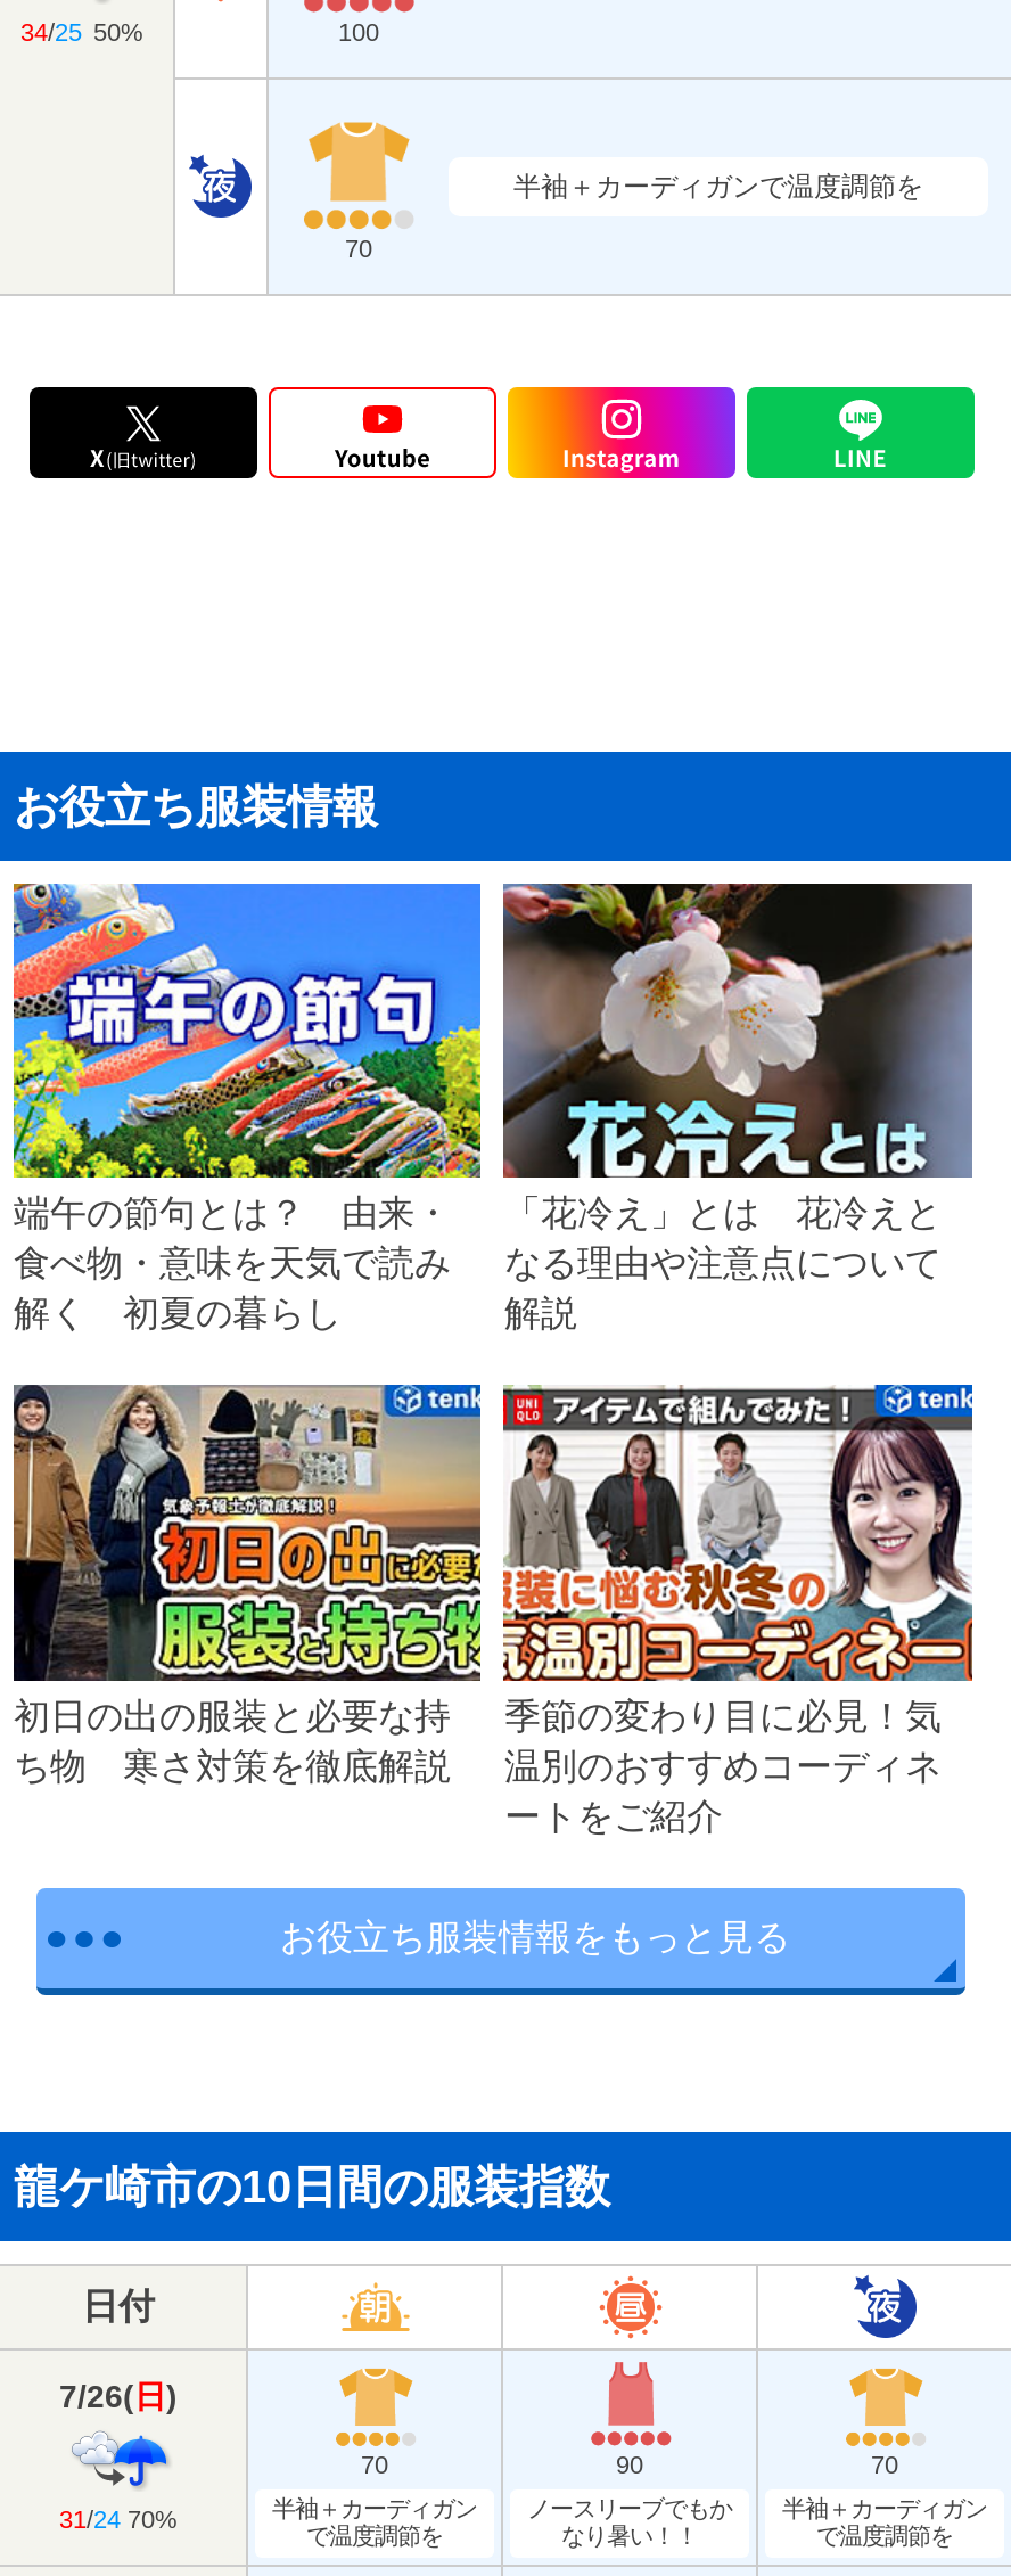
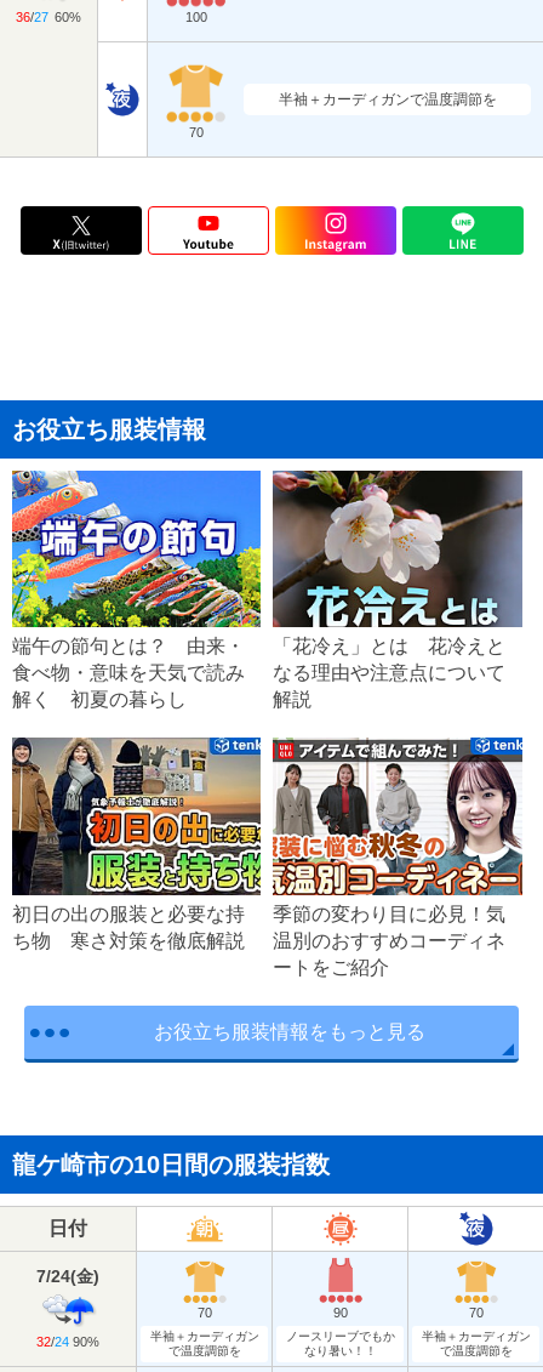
- 34/25 50%
+ 36/27 60%

- 7/26(日)
+ 7/24(金)

- 31 / 24 70%
+ 32 / 24 90%
